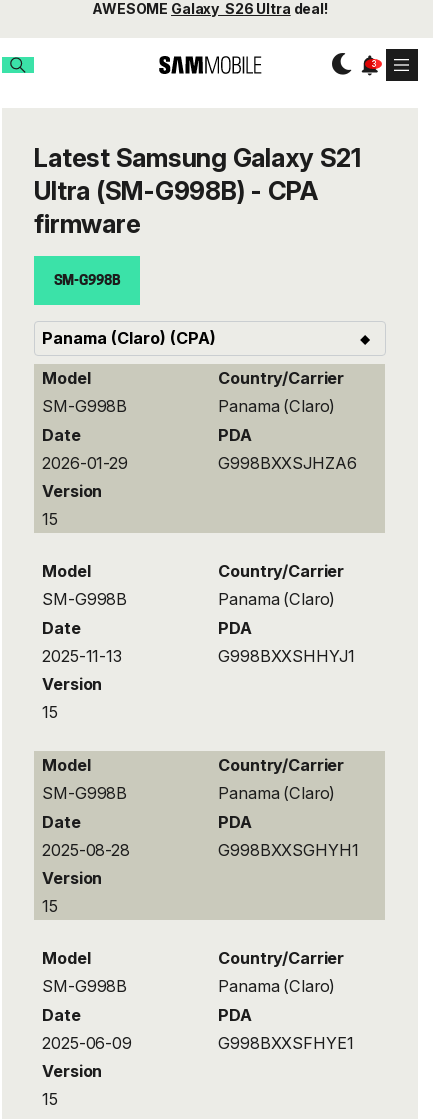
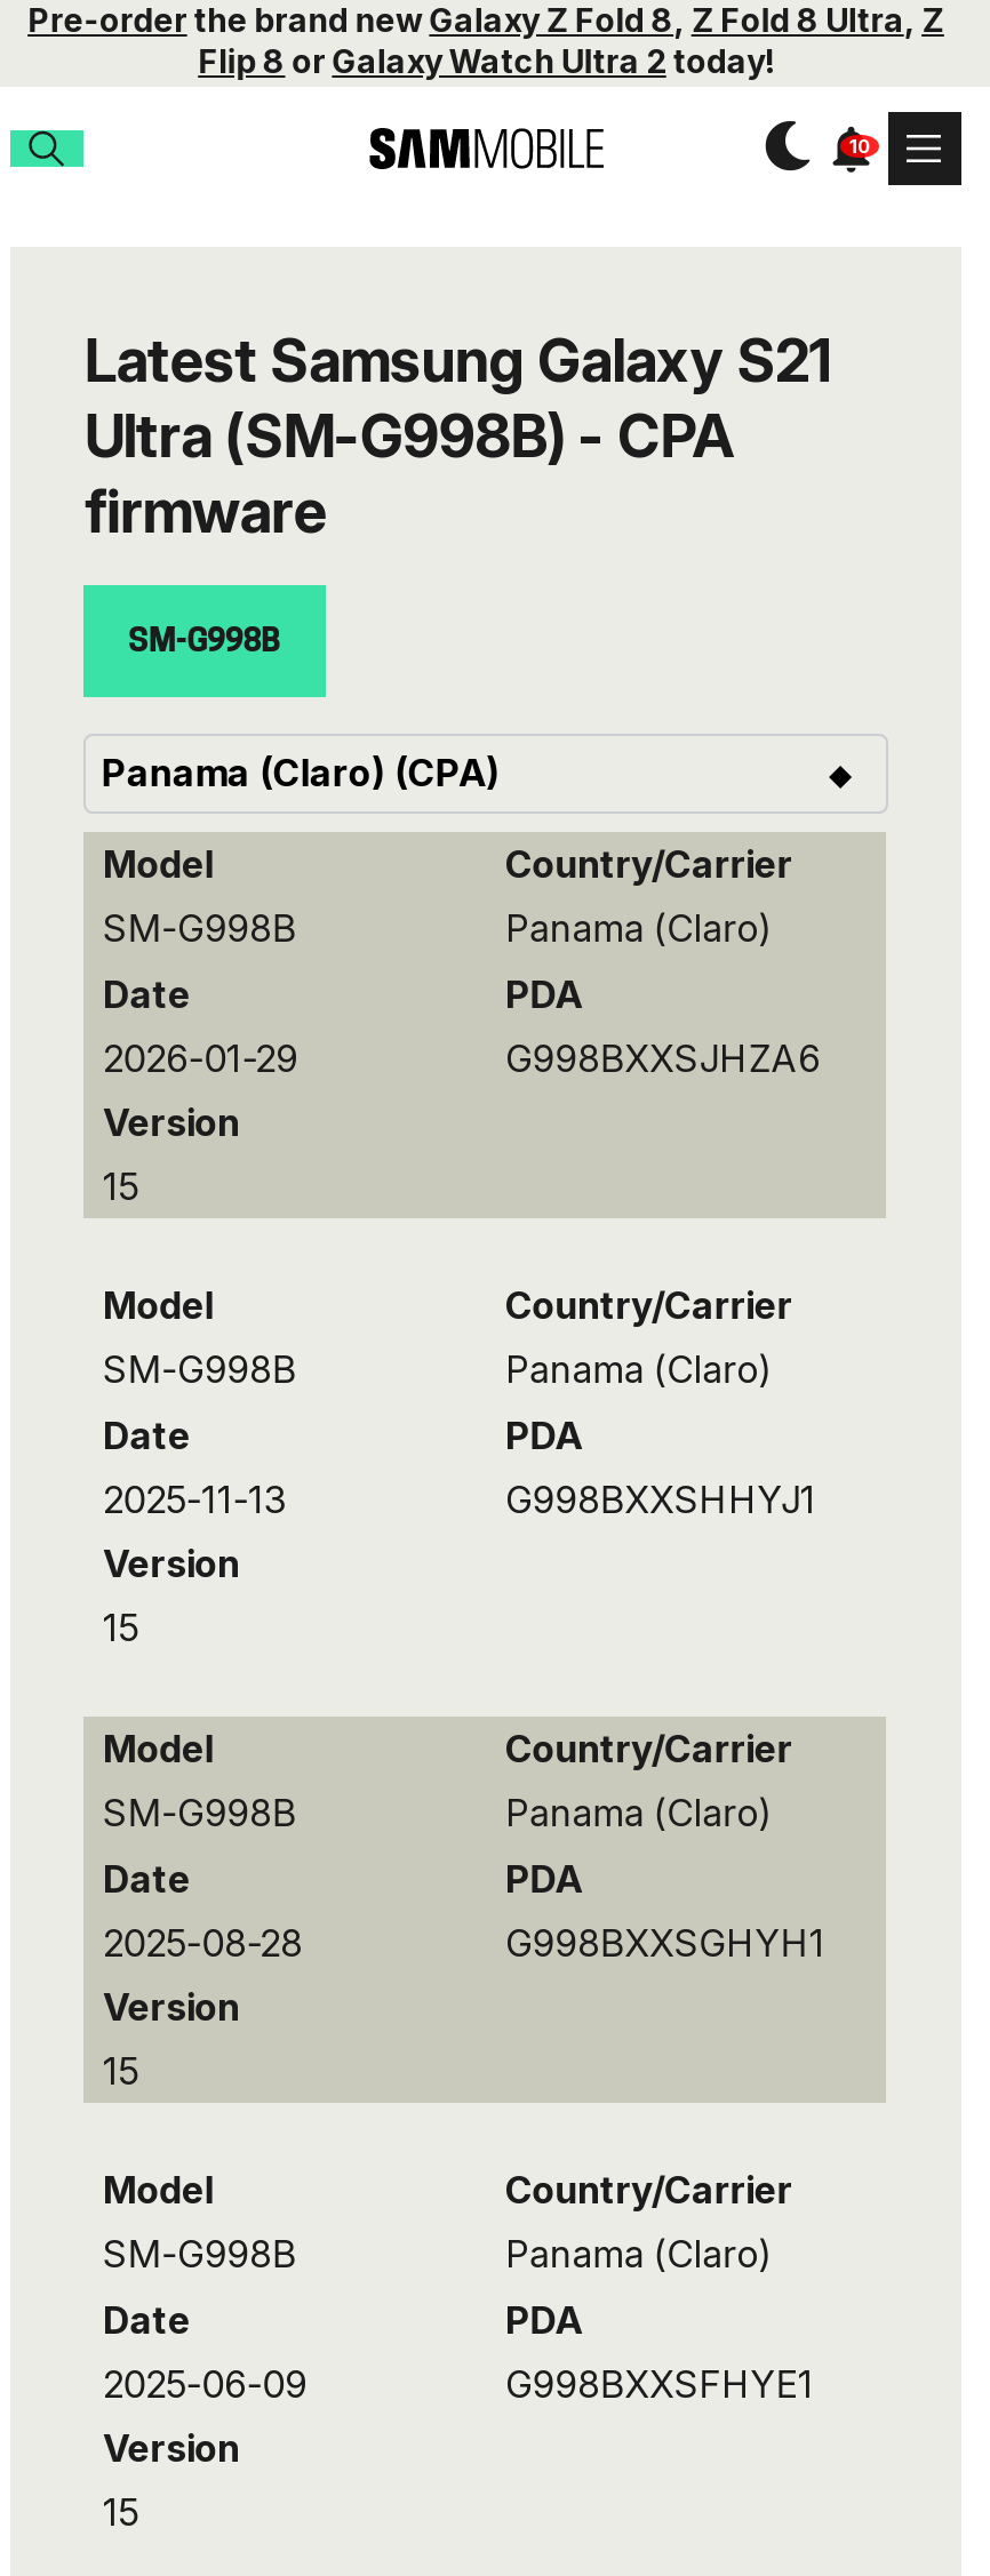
- AWESOME Galaxy S26 Ultra deal!
+ Pre-order the brand new Galaxy Z Fold 8, Z Fold 8 Ultra, Z
+ Flip 8 or Galaxy Watch Ultra 2 today!
